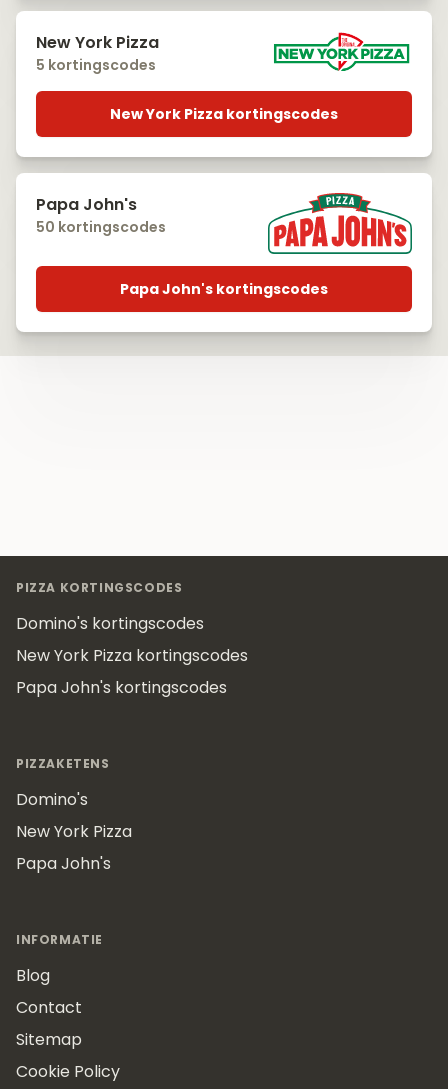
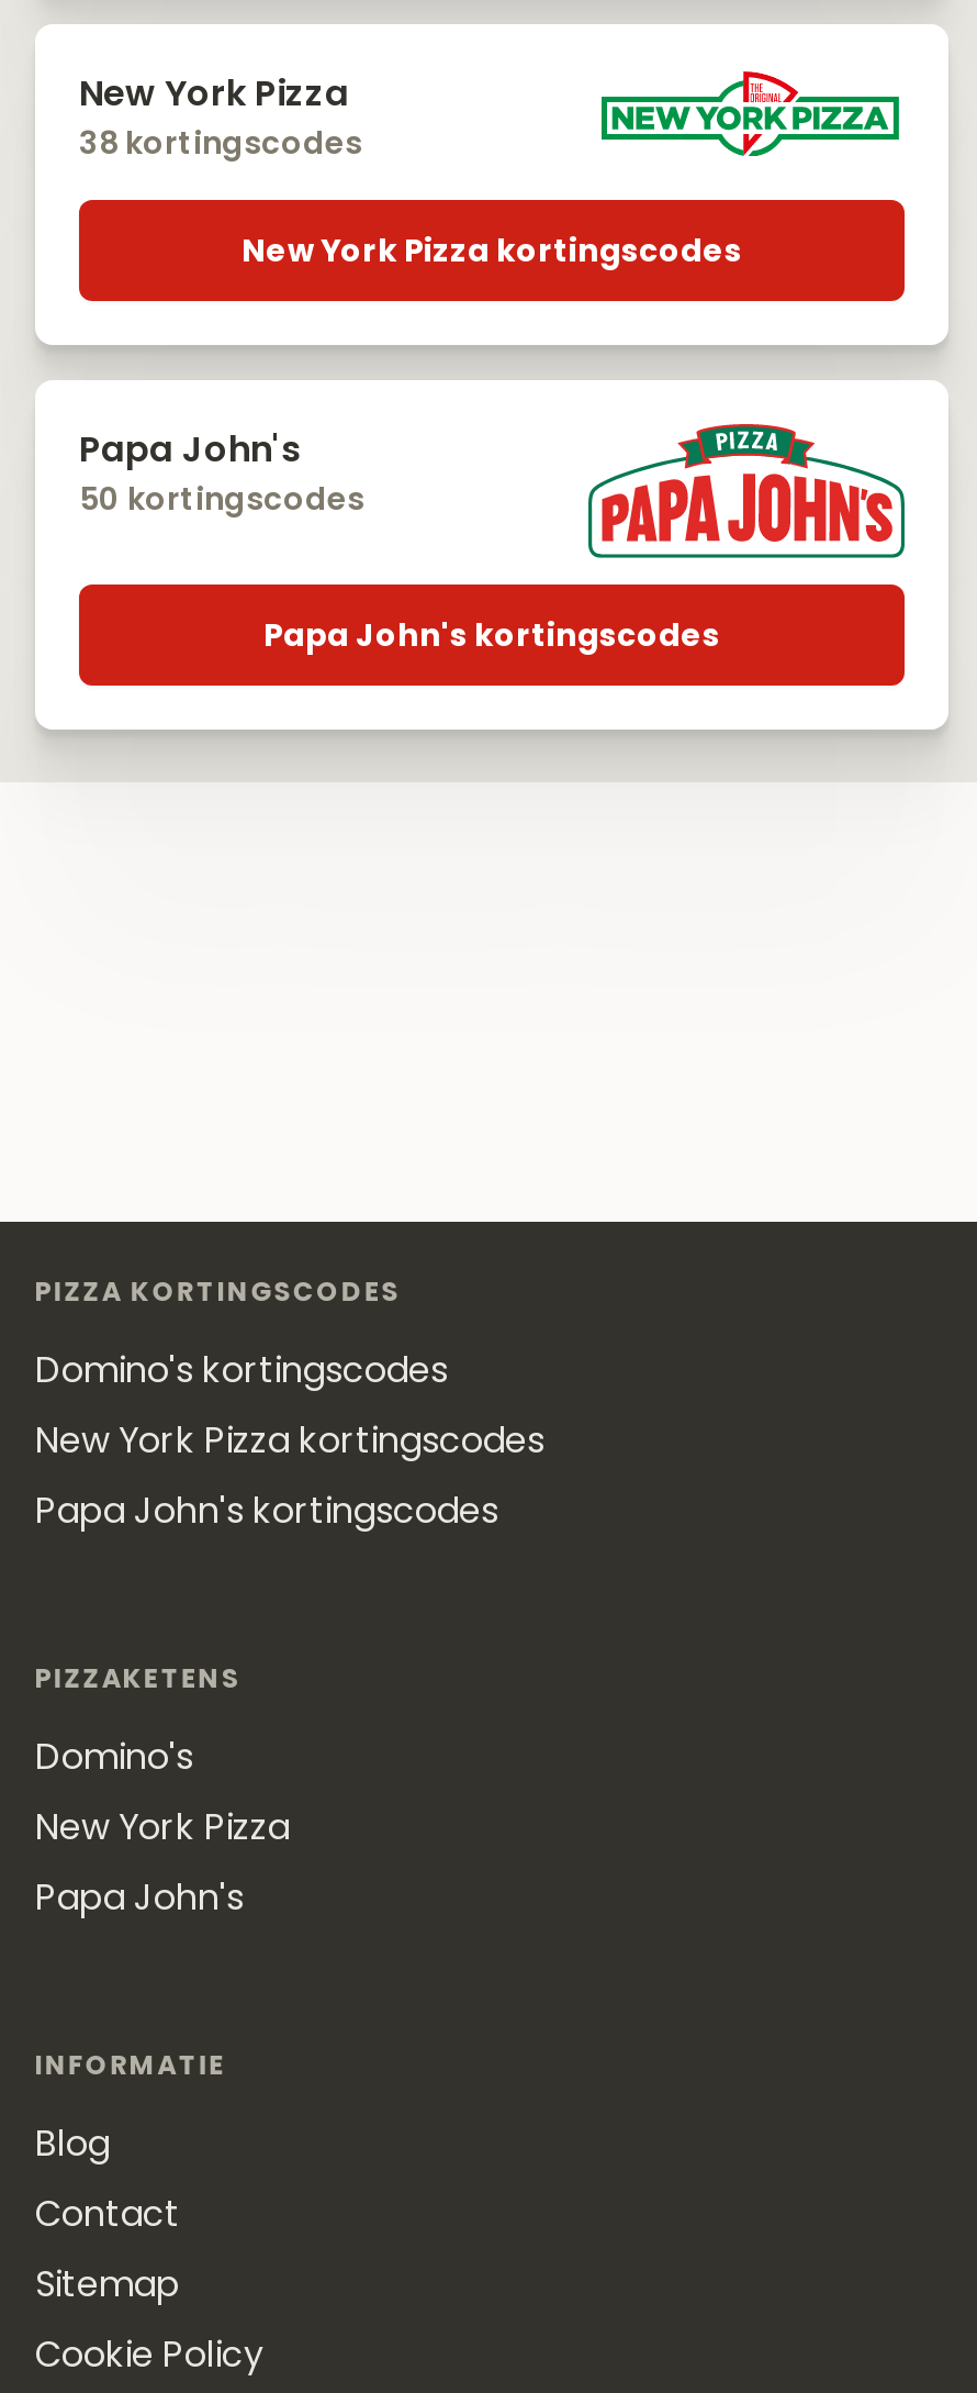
- 5 kortingscodes
+ 38 kortingscodes
